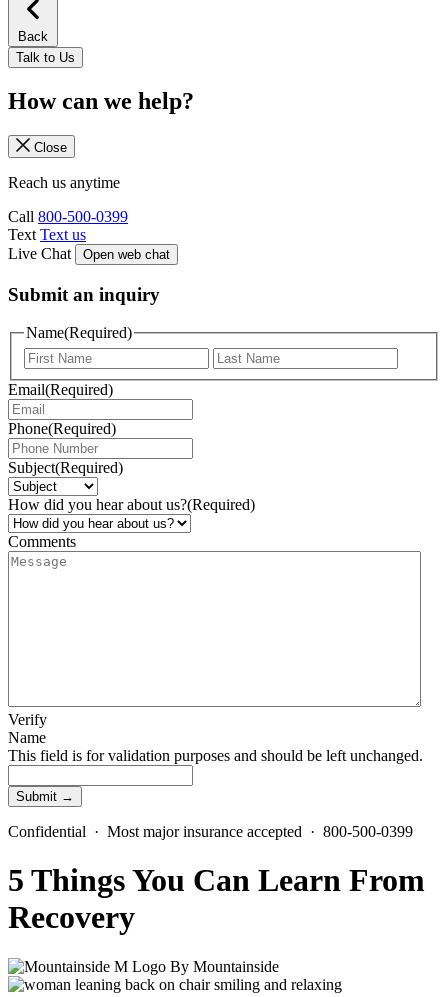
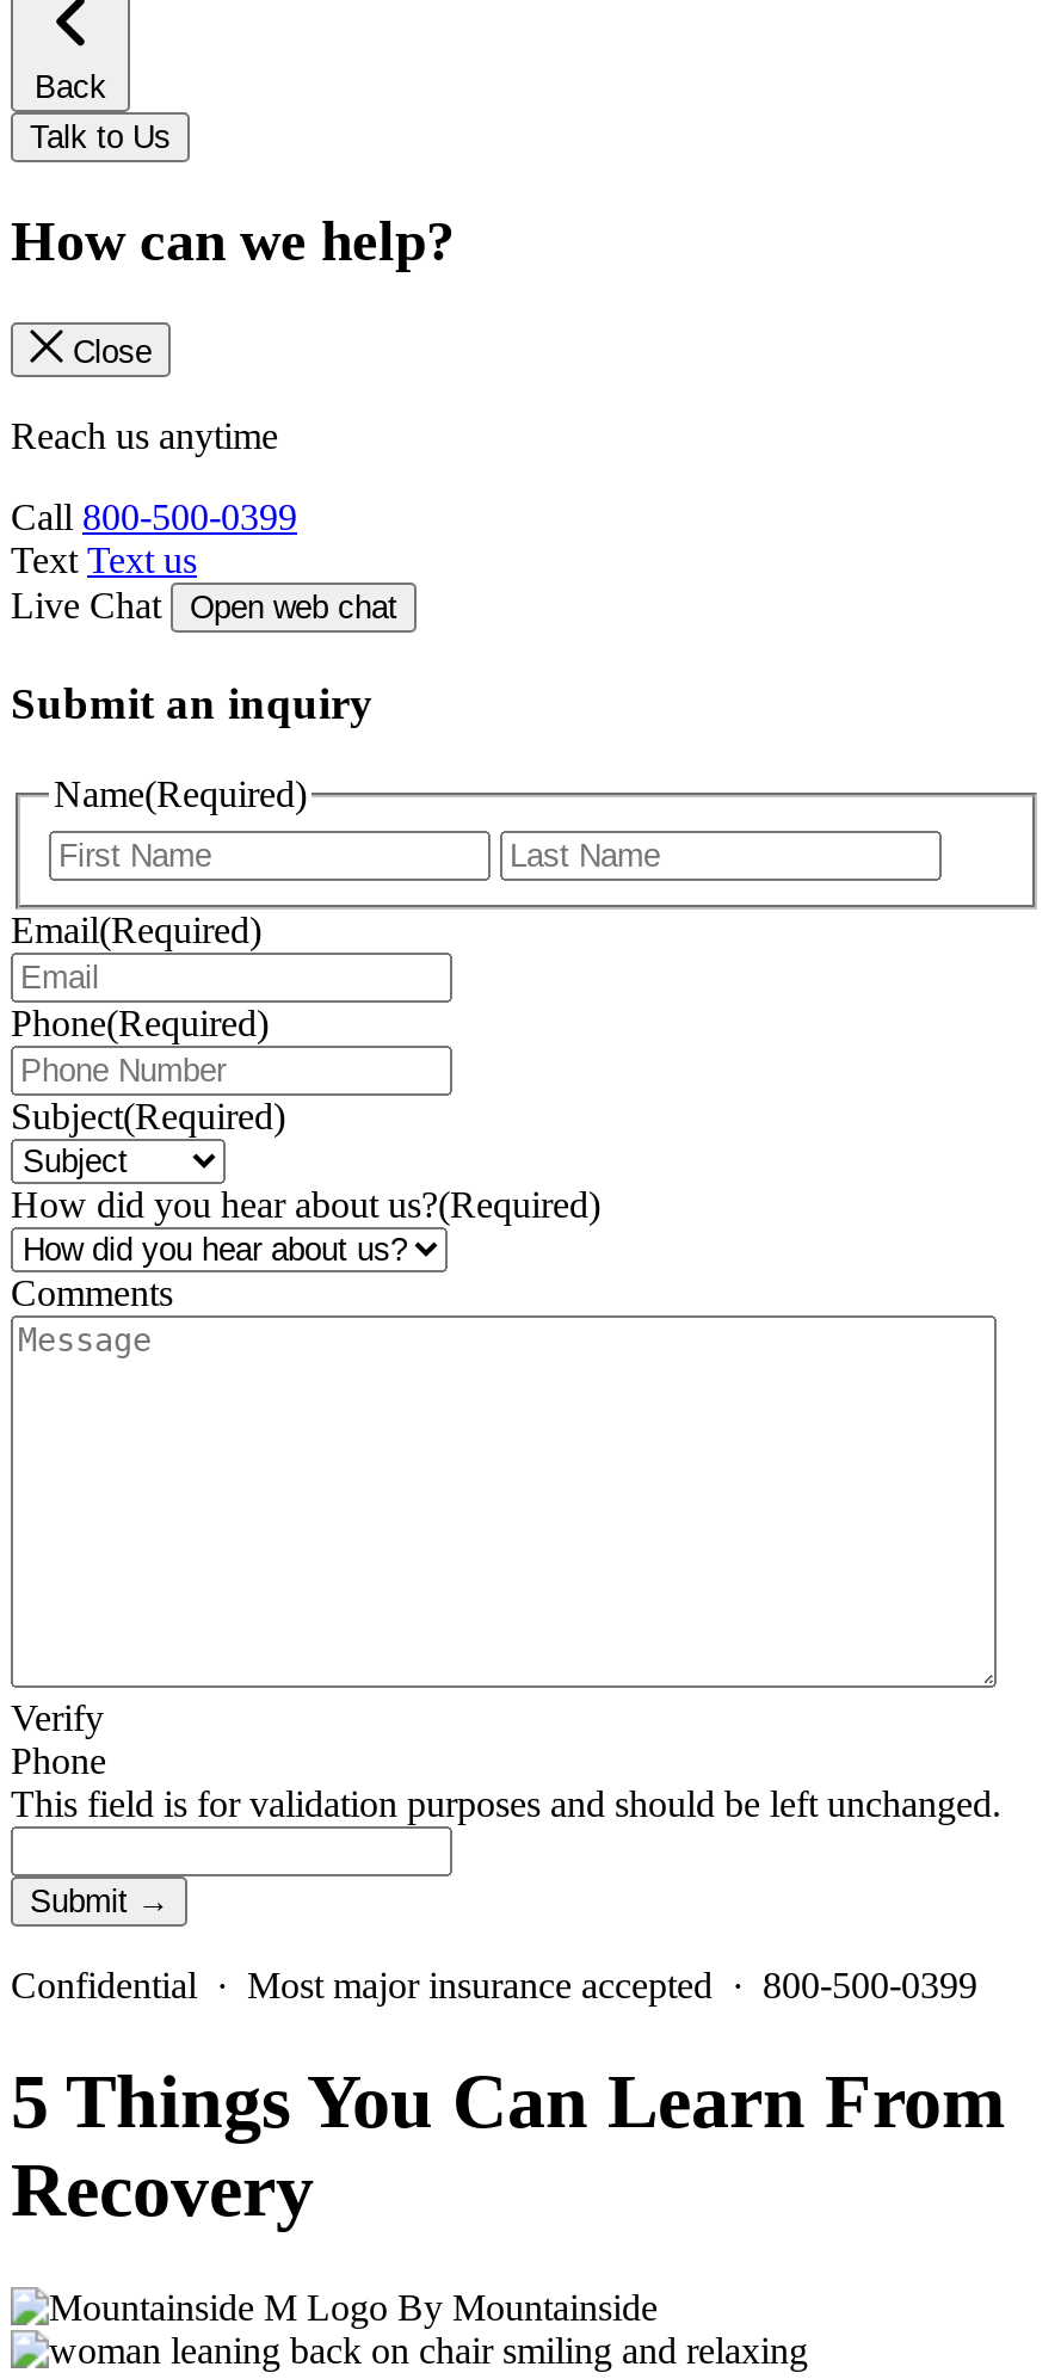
- Name
+ Phone
